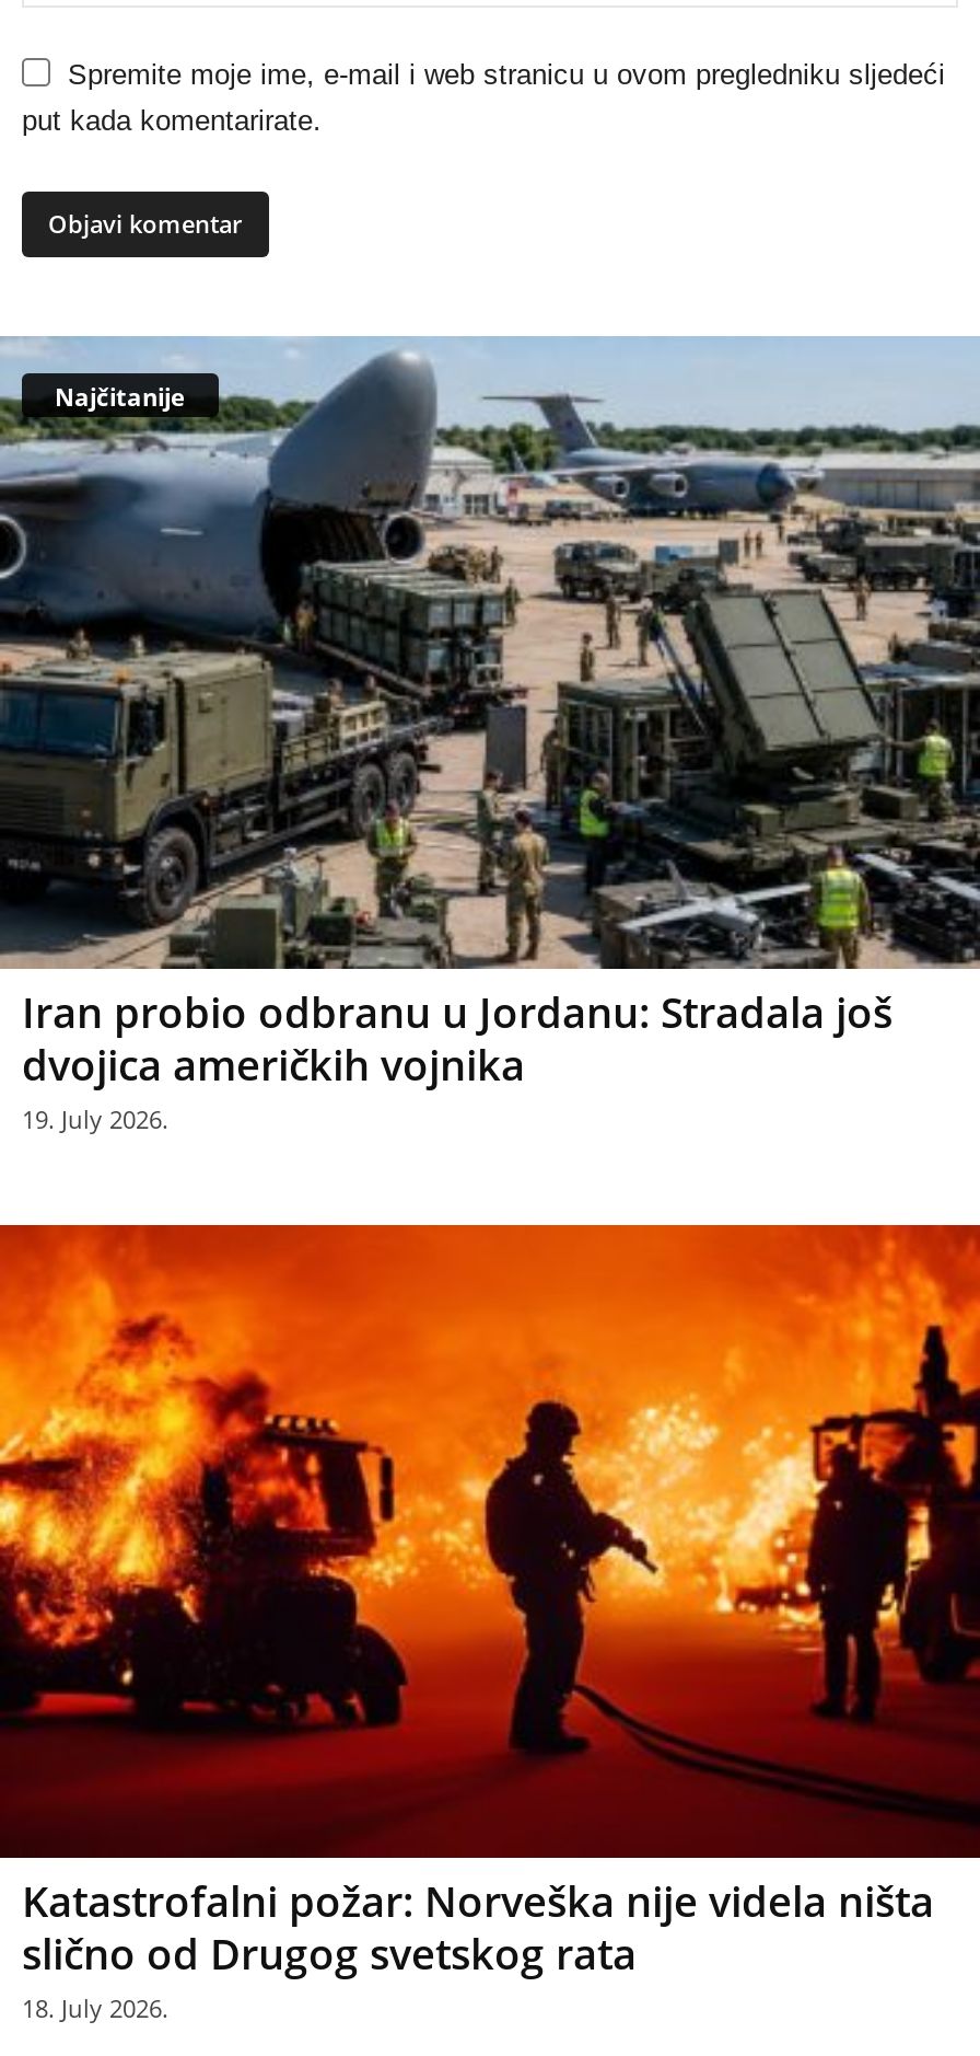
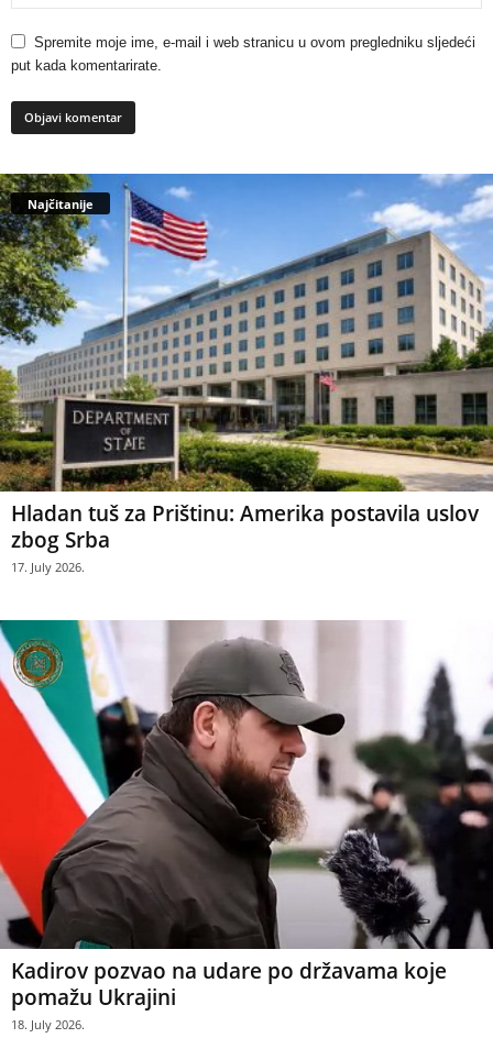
- [image]
- Iran probio odbranu u Jordanu: Stradala još
- dvojica američkih vojnika
- 19. July 2026.
+ [image]
+ Hladan tuš za Prištinu: Amerika postavila uslov
+ zbog Srba
+ 17. July 2026.

- [image]
- Katastrofalni požar: Norveška nije videla ništa
- slično od Drugog svetskog rata
+ [image]
+ Kadirov pozvao na udare po državama koje
+ pomažu Ukrajini
